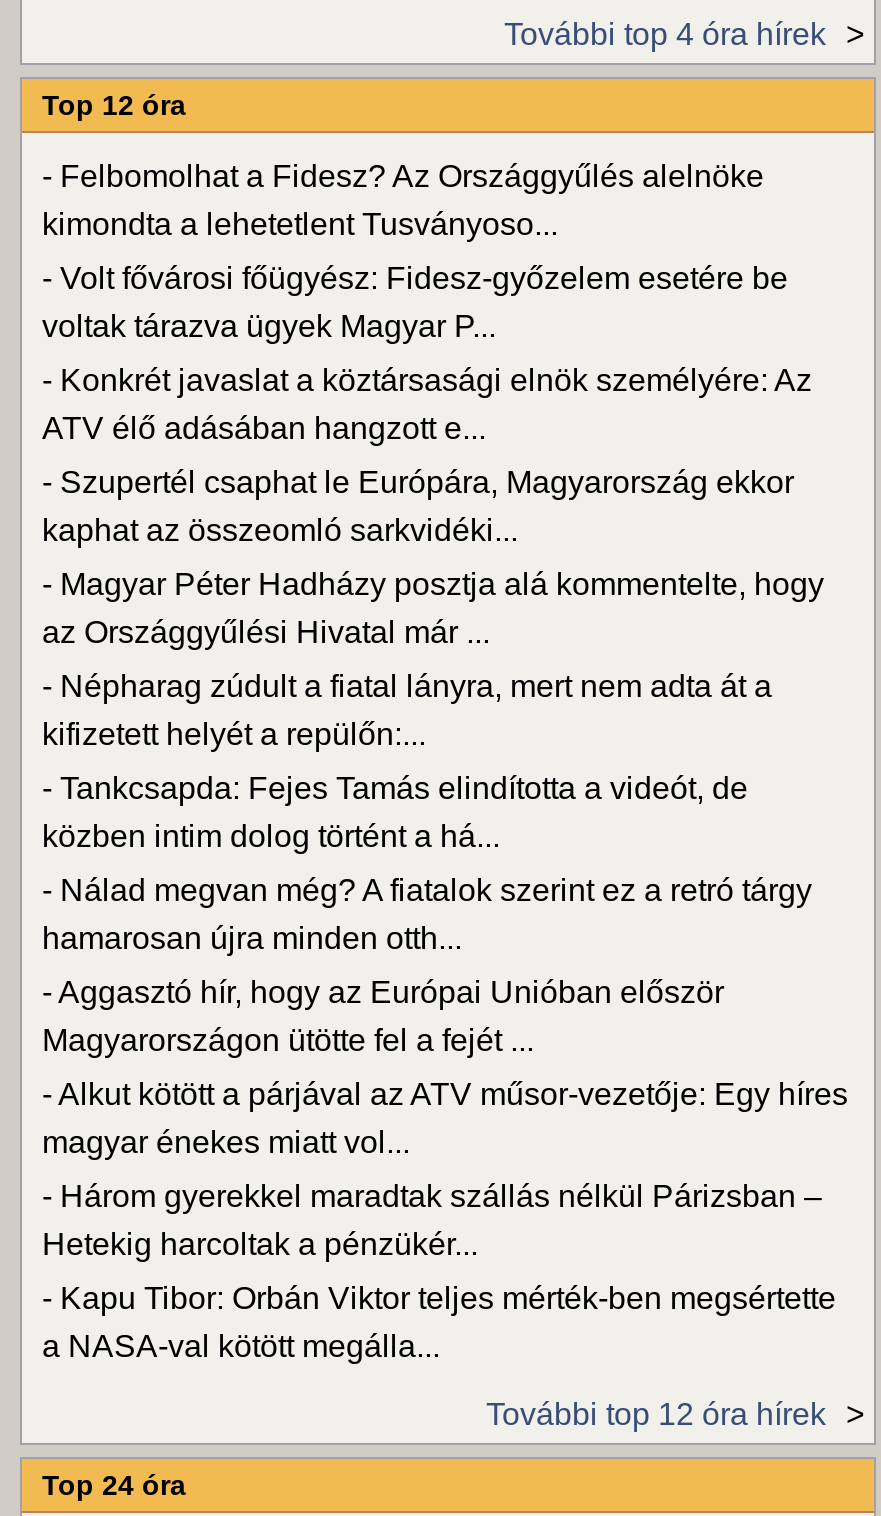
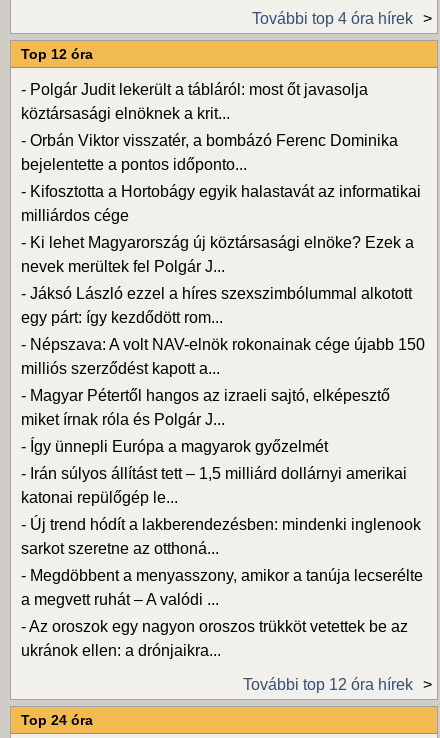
- - Felbomolhat a Fidesz? Az Országgyűlés alelnöke
- kimondta a lehetetlent Tusványoso...
+ - Polgár Judit lekerült a tábláról: most őt javasolja
+ köztársasági elnöknek a krit...

- - Volt fővárosi főügyész: Fidesz-győzelem esetére be
- voltak tárazva ügyek Magyar P...
+ - Orbán Viktor visszatér, a bombázó Ferenc Dominika
+ bejelentette a pontos időponto...

- - Konkrét javaslat a köztársasági elnök személyére: Az
- ATV élő adásában hangzott e...
+ - Kifosztotta a Hortobágy egyik halastavát az informatikai
+ milliárdos cége

- - Szupertél csaphat le Európára, Magyarország ekkor
- kaphat az összeomló sarkvidéki...
+ - Ki lehet Magyarország új köztársasági elnöke? Ezek a
+ nevek merültek fel Polgár J...

- - Magyar Péter Hadházy posztja alá kommentelte, hogy
- az Országgyűlési Hivatal már ...
+ - Jáksó László ezzel a híres szexszimbólummal alkotott
+ egy párt: így kezdődött rom...

- - Népharag zúdult a fiatal lányra, mert nem adta át a
- kifizetett helyét a repülőn:...
+ - Népszava: A volt NAV-elnök rokonainak cége újabb 150
+ milliós szerződést kapott a...

- - Tankcsapda: Fejes Tamás elindította a videót, de
- közben intim dolog történt a há...
+ - Magyar Pétertől hangos az izraeli sajtó, elképesztő
+ miket írnak róla és Polgár J...

- - Nálad megvan még? A fiatalok szerint ez a retró tárgy
- hamarosan újra minden otth...
+ - Így ünnepli Európa a magyarok győzelmét

- - Aggasztó hír, hogy az Európai Unióban először
- Magyarországon ütötte fel a fejét ...
+ - Irán súlyos állítást tett – 1,5 milliárd dollárnyi amerikai
+ katonai repülőgép le...

- - Alkut kötött a párjával az ATV műsor-vezetője: Egy híres
- magyar énekes miatt vol...
+ - Új trend hódít a lakberendezésben: mindenki inglenook
+ sarkot szeretne az otthoná...

- - Három gyerekkel maradtak szállás nélkül Párizsban –
- Hetekig harcoltak a pénzükér...
+ - Megdöbbent a menyasszony, amikor a tanúja lecserélte
+ a megvett ruhát – A valódi ...

- - Kapu Tibor: Orbán Viktor teljes mérték-ben megsértette
- a NASA-val kötött megálla...
+ - Az oroszok egy nagyon oroszos trükköt vetettek be az
+ ukránok ellen: a drónjaikra...
